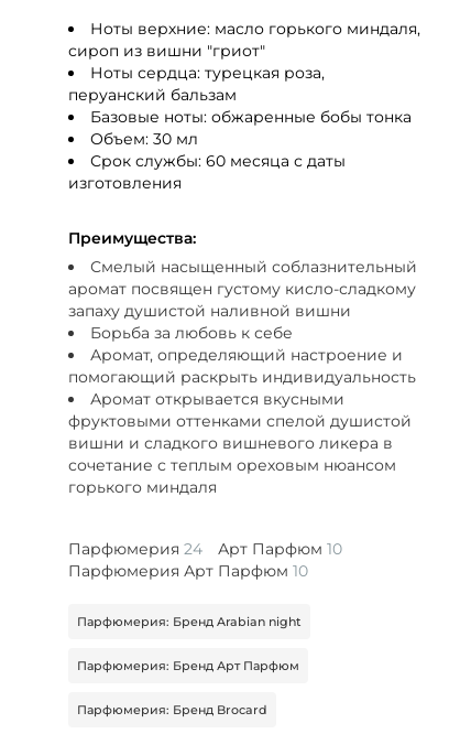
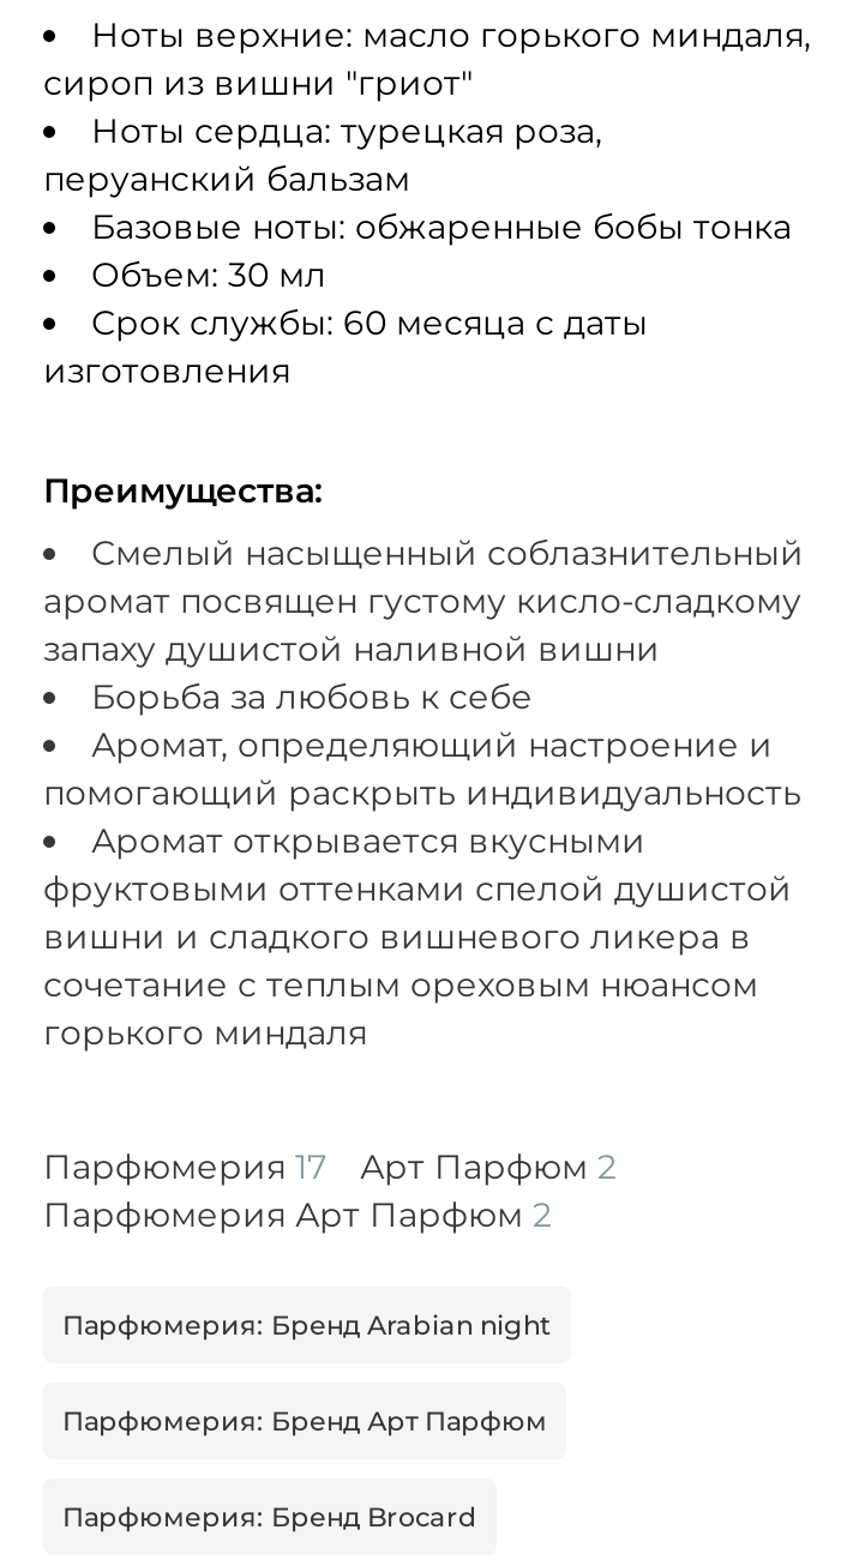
- Парфюмерия 24
+ Парфюмерия 17

- Арт Парфюм 10
+ Арт Парфюм 2

- Парфюмерия Арт Парфюм 10
+ Парфюмерия Арт Парфюм 2
